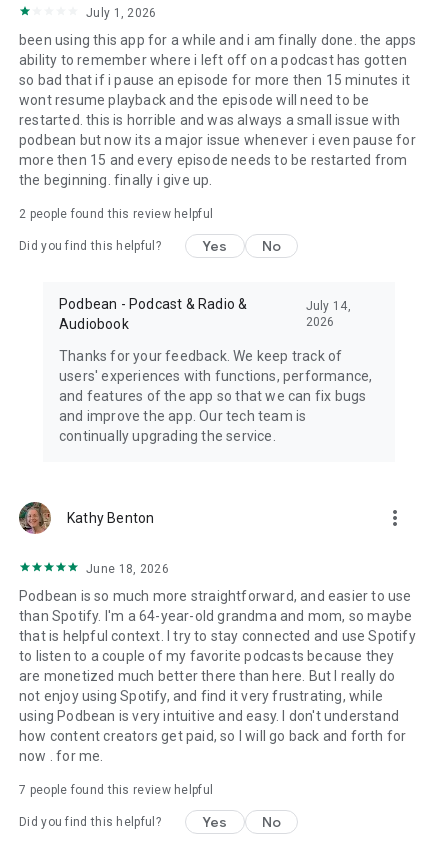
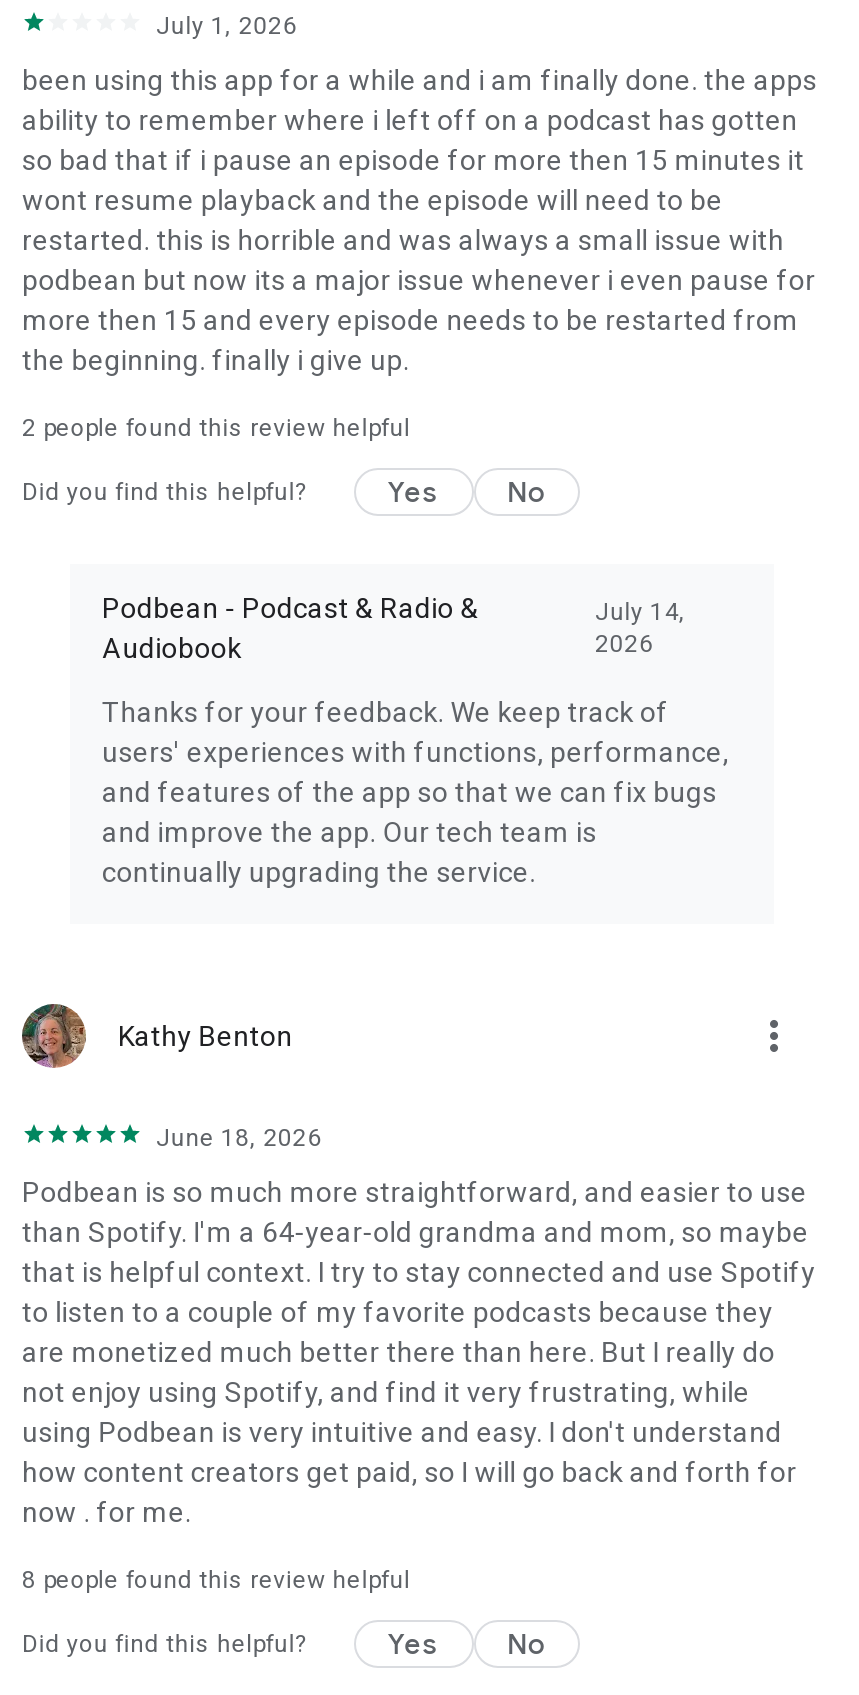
- 7 people found this review helpful
+ 8 people found this review helpful
